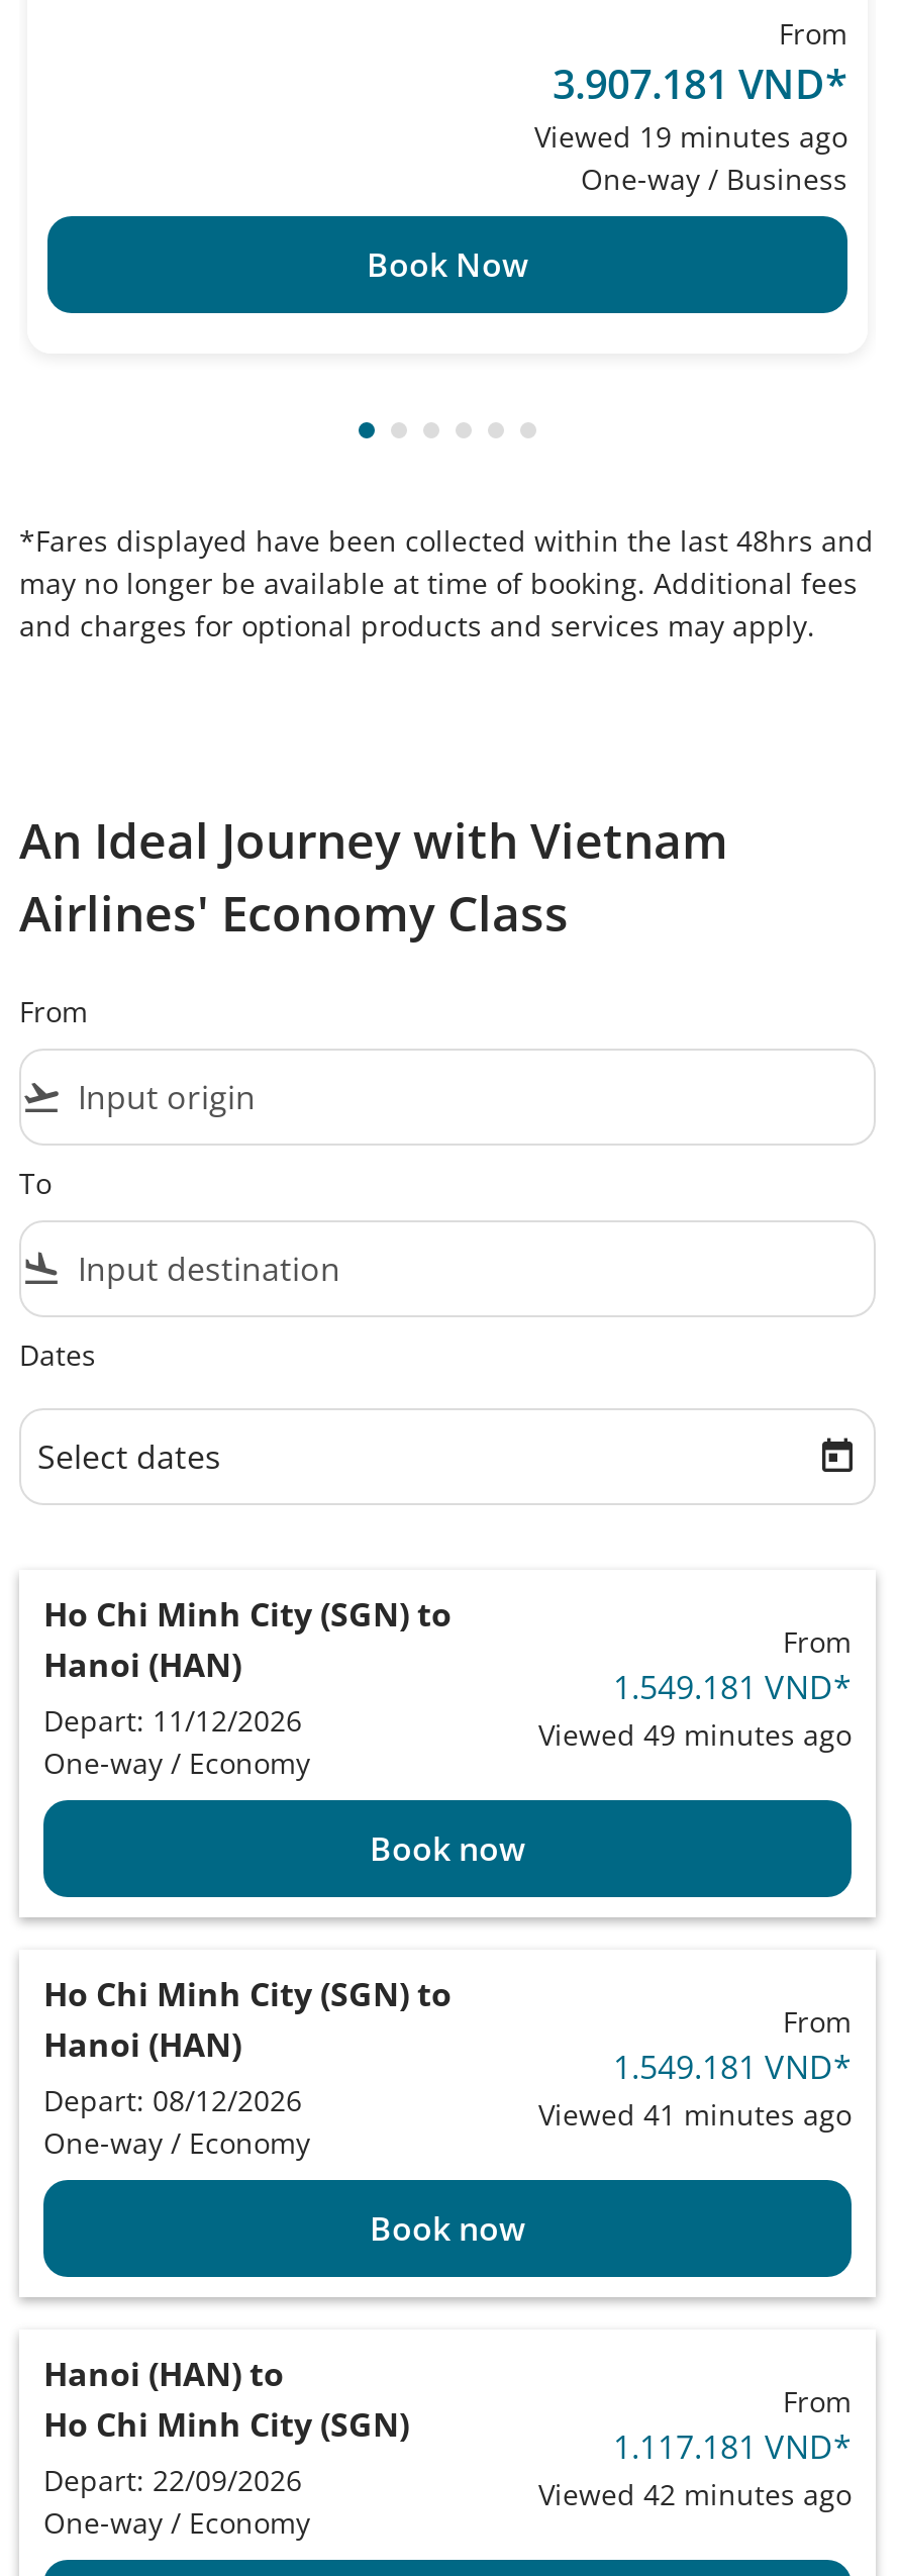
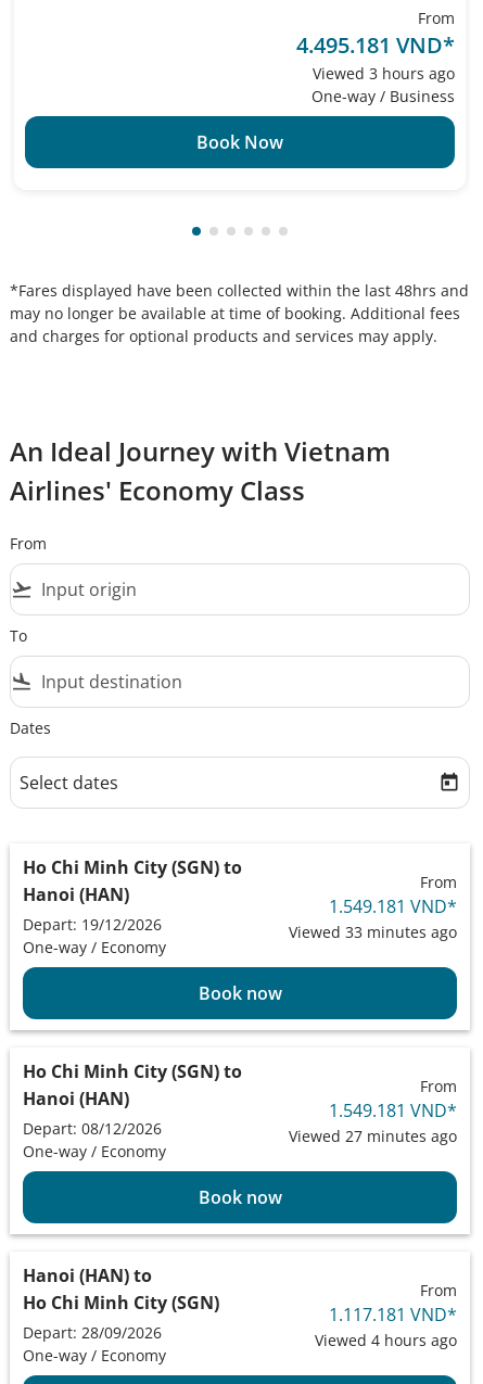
- 3.907.181 VND*
+ 4.495.181 VND*

- Viewed 19 minutes ago
+ Viewed 3 hours ago

- Depart: 11/12/2026
+ Depart: 19/12/2026

- Viewed 49 minutes ago
+ Viewed 33 minutes ago

- Viewed 41 minutes ago
+ Viewed 27 minutes ago

- Depart: 22/09/2026
+ Depart: 28/09/2026

- Viewed 42 minutes ago
+ Viewed 4 hours ago
